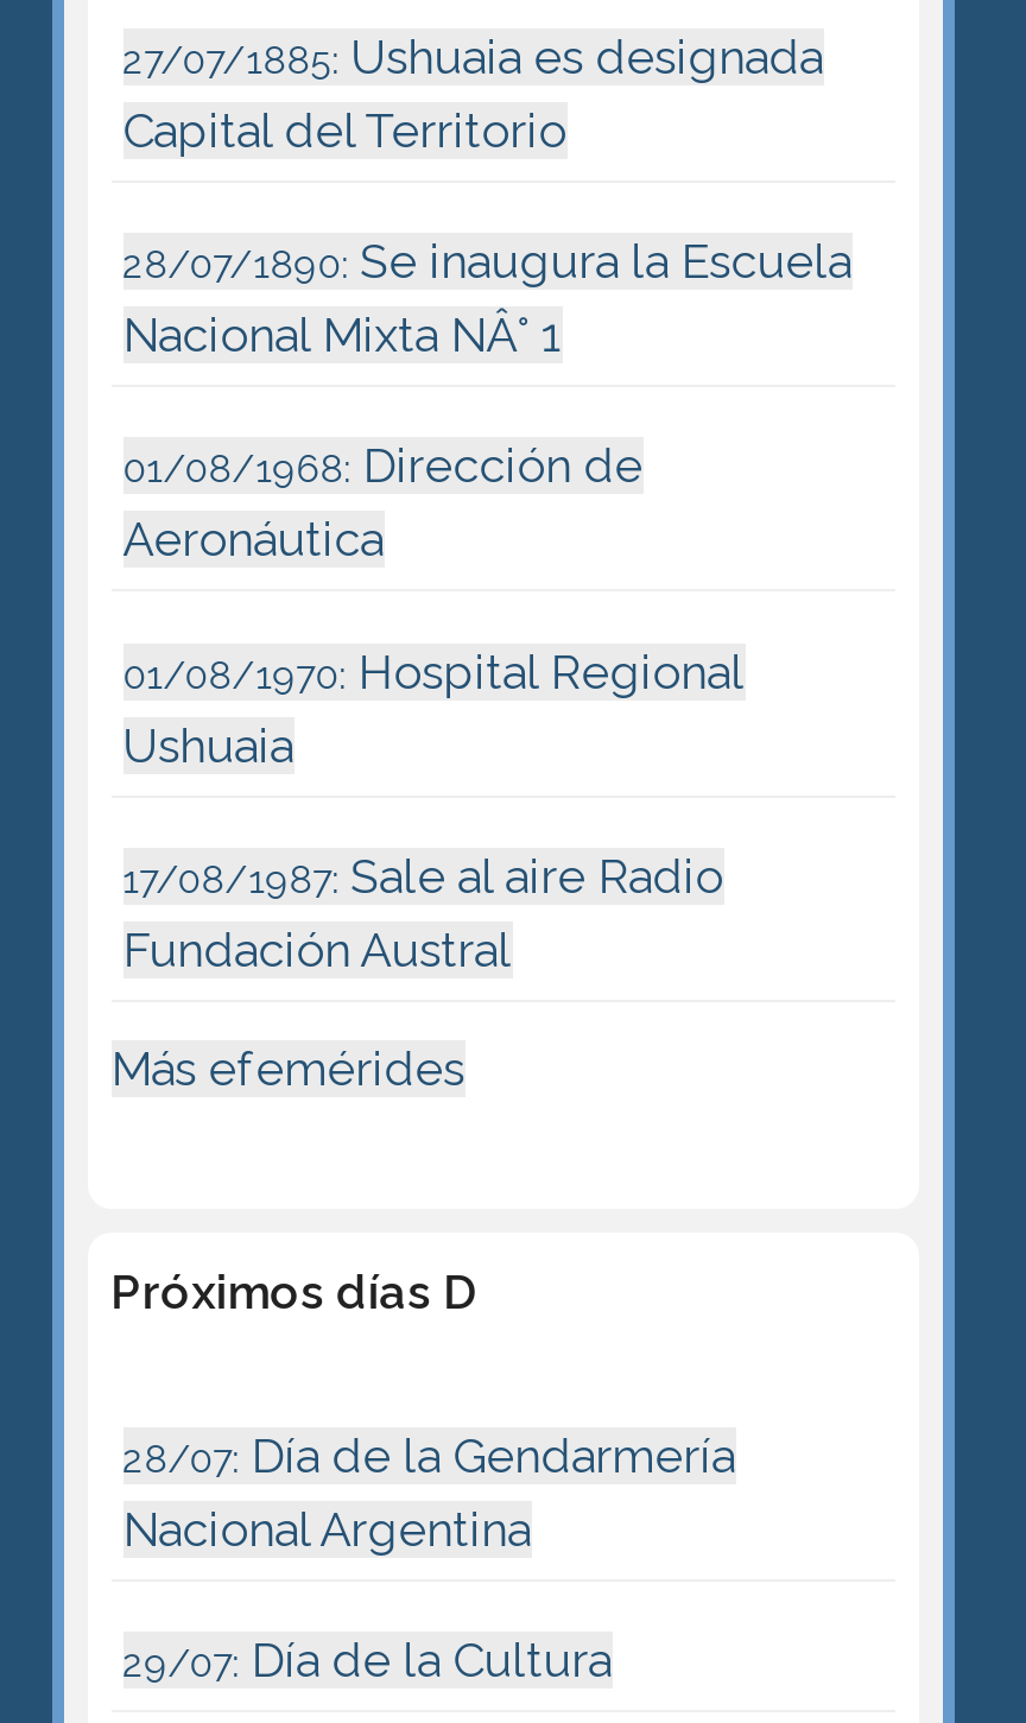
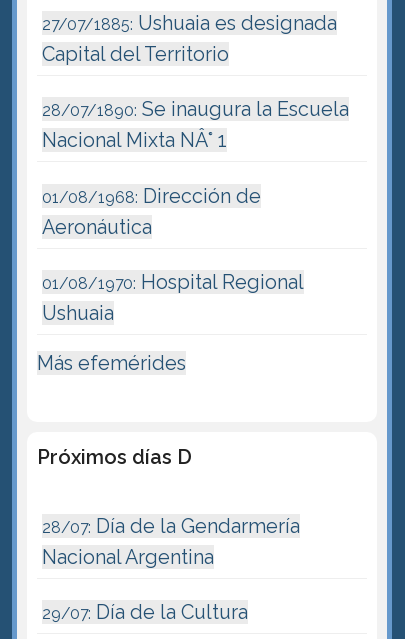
- 17/08/1987: Sale al aire Radio
- Fundación Austral
